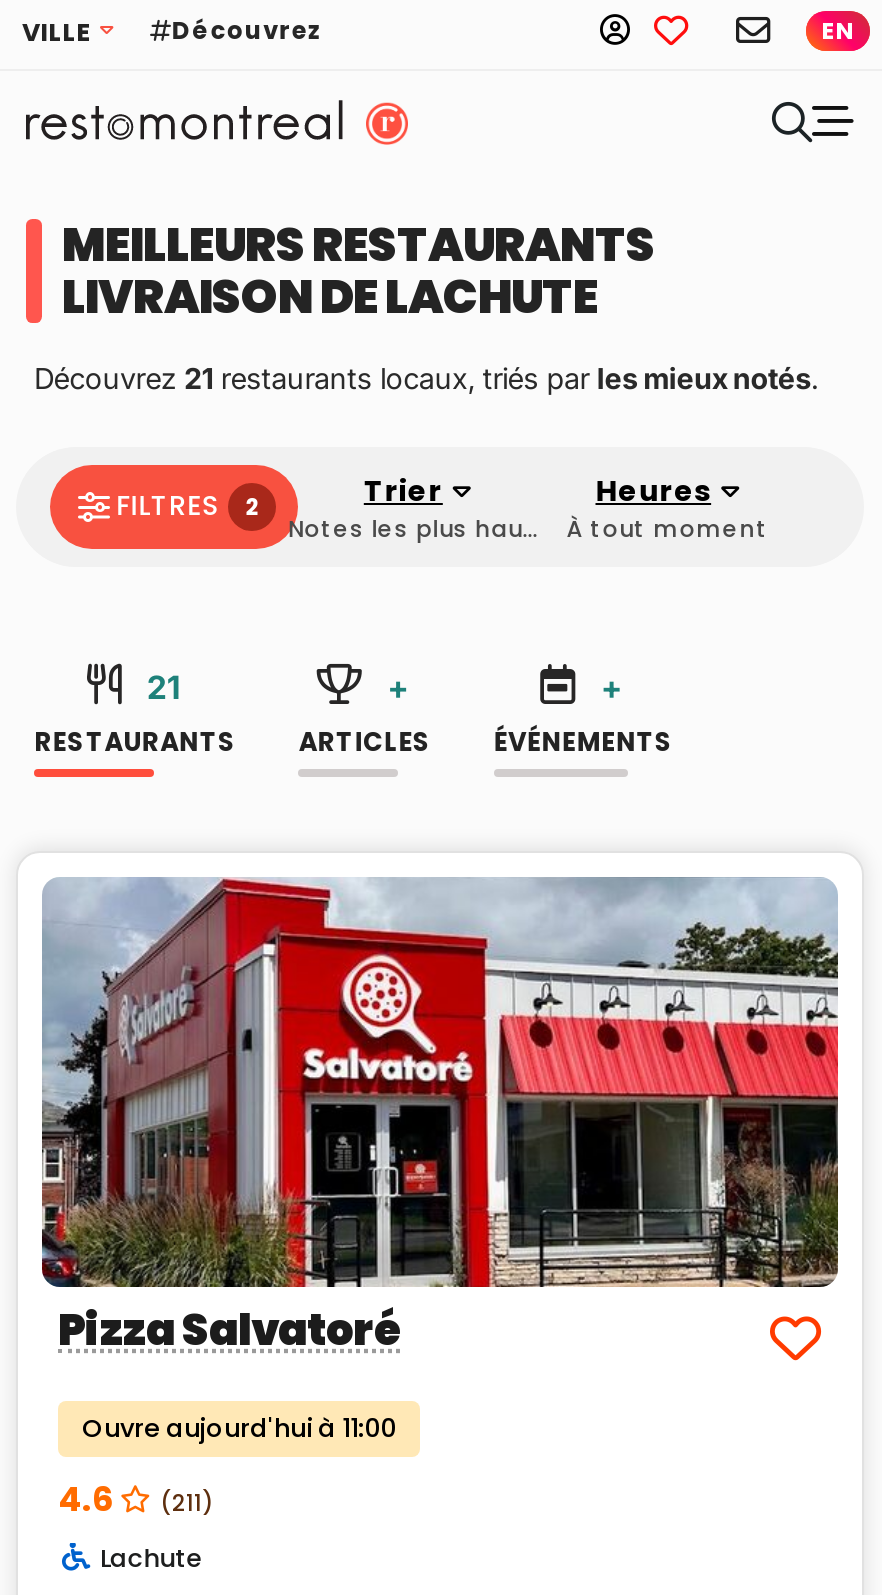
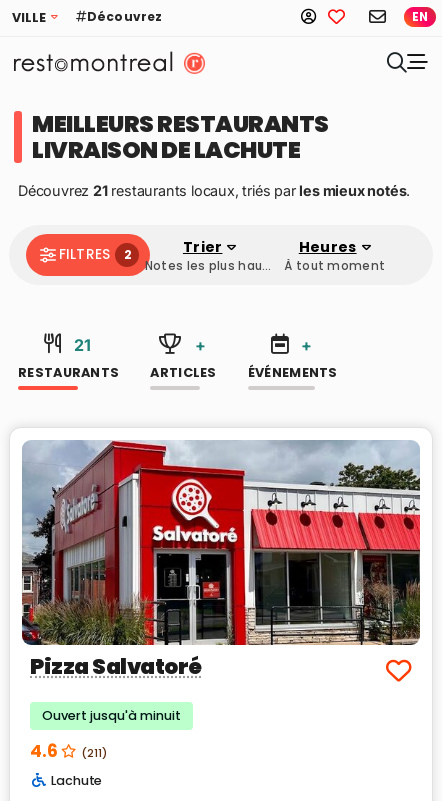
- Ouvre aujourd'hui à 11:00
+ Ouvert jusqu'à minuit
